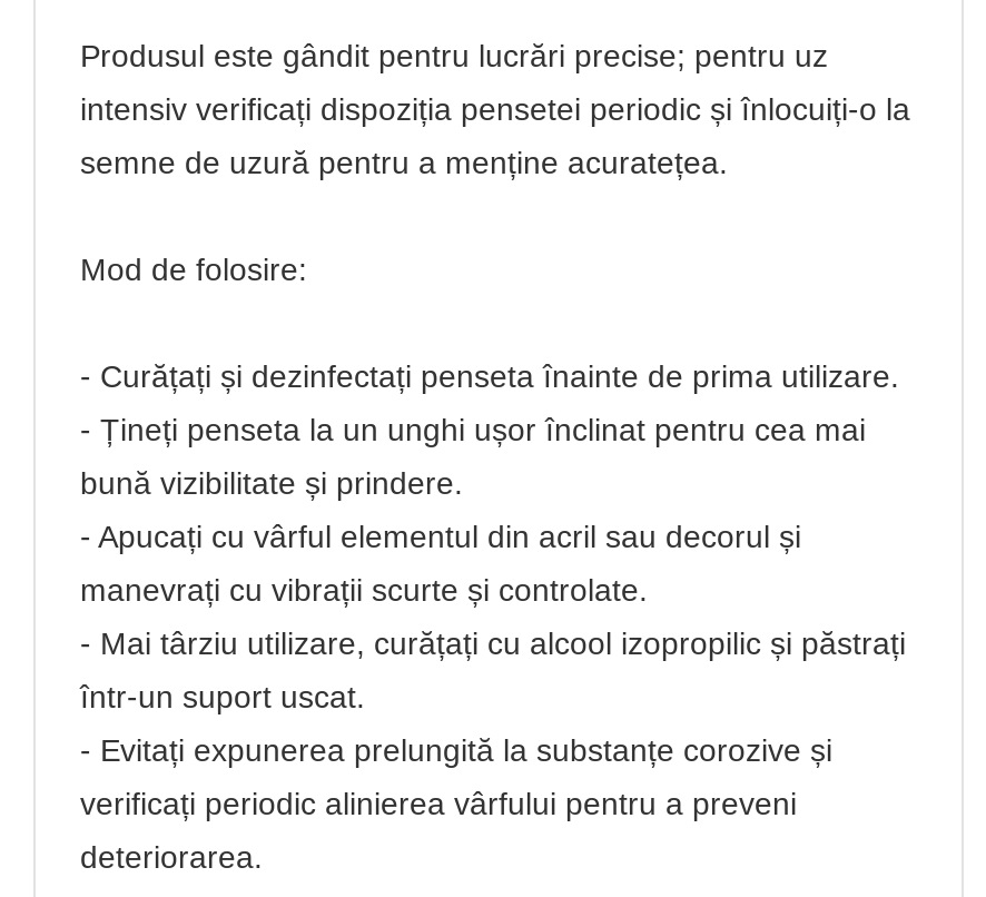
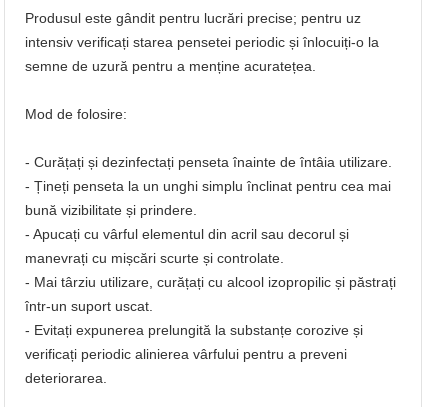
- intensiv verificați dispoziția pensetei periodic și înlocuiți-o la
+ intensiv verificați starea pensetei periodic și înlocuiți-o la

- - Curățați și dezinfectați penseta înainte de prima utilizare.
+ - Curățați și dezinfectați penseta înainte de întâia utilizare.

- - Țineți penseta la un unghi ușor înclinat pentru cea mai
+ - Țineți penseta la un unghi simplu înclinat pentru cea mai

- manevrați cu vibrații scurte și controlate.
+ manevrați cu mișcări scurte și controlate.
